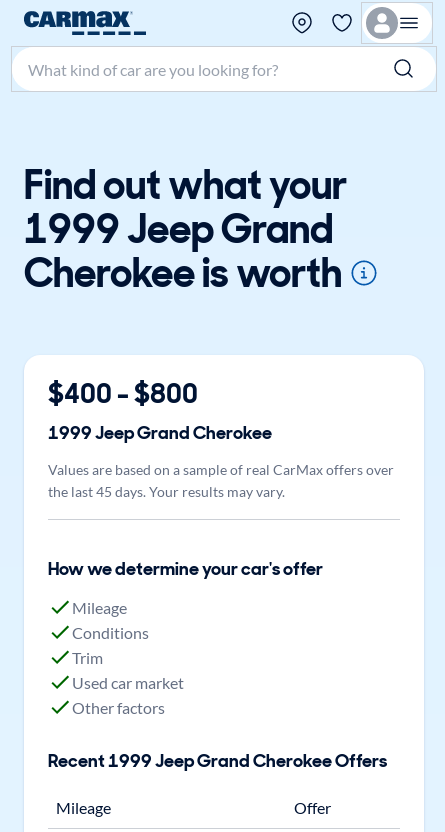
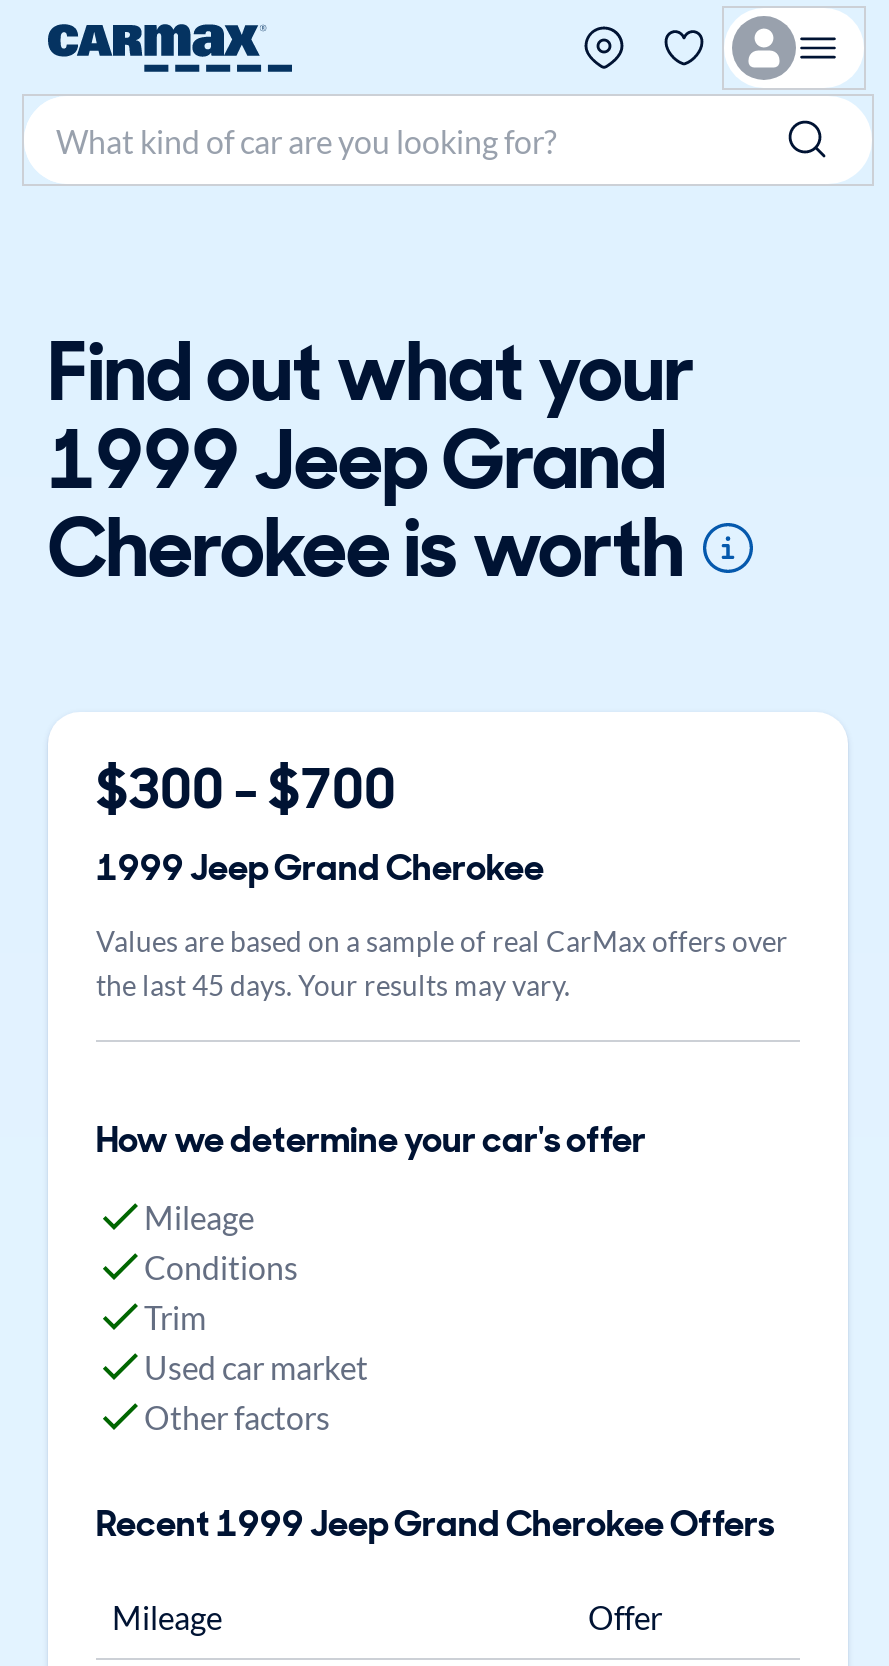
- $400 - $800
+ $300 - $700
